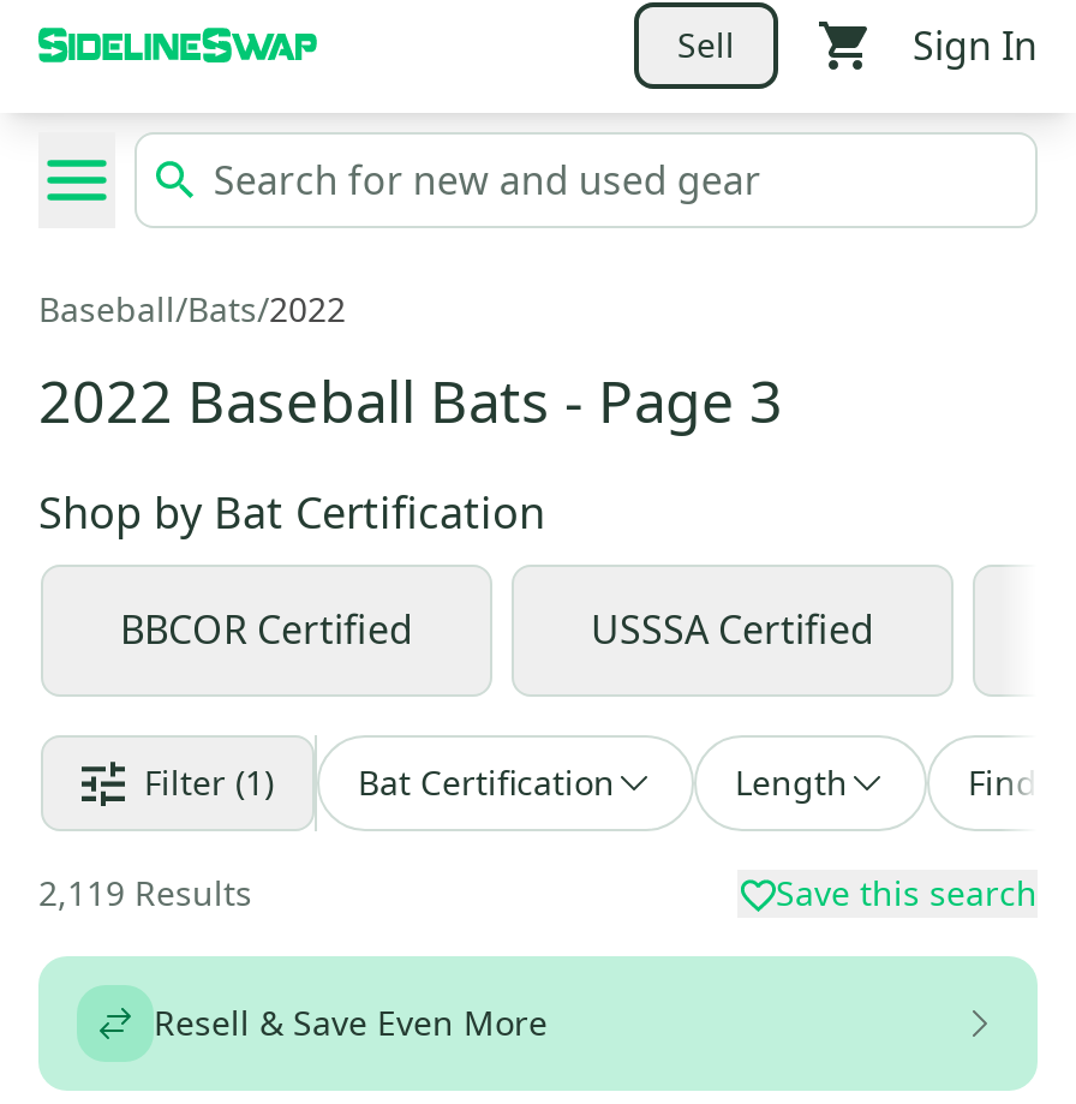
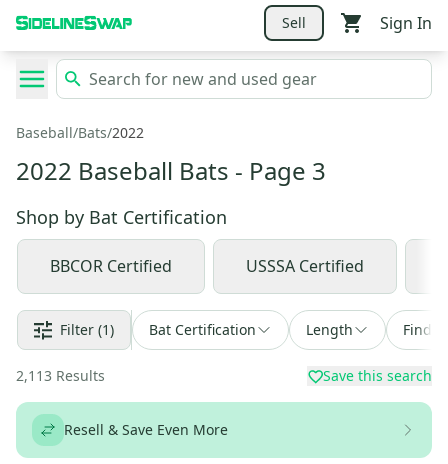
- 2,119 Results
+ 2,113 Results
